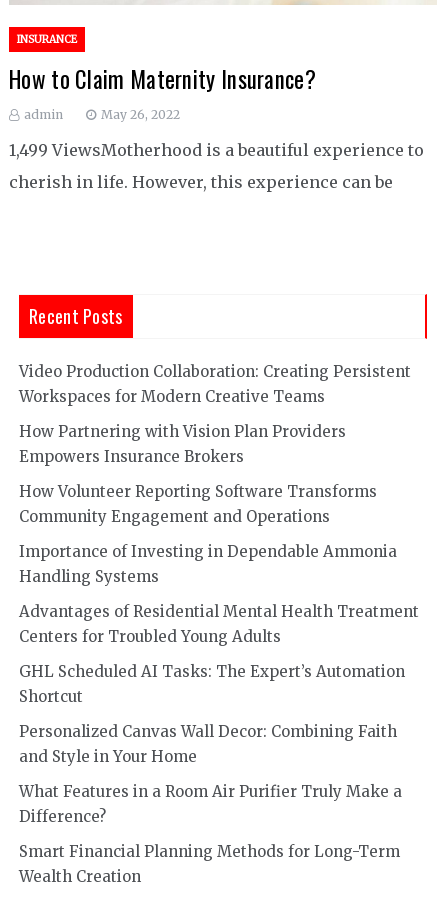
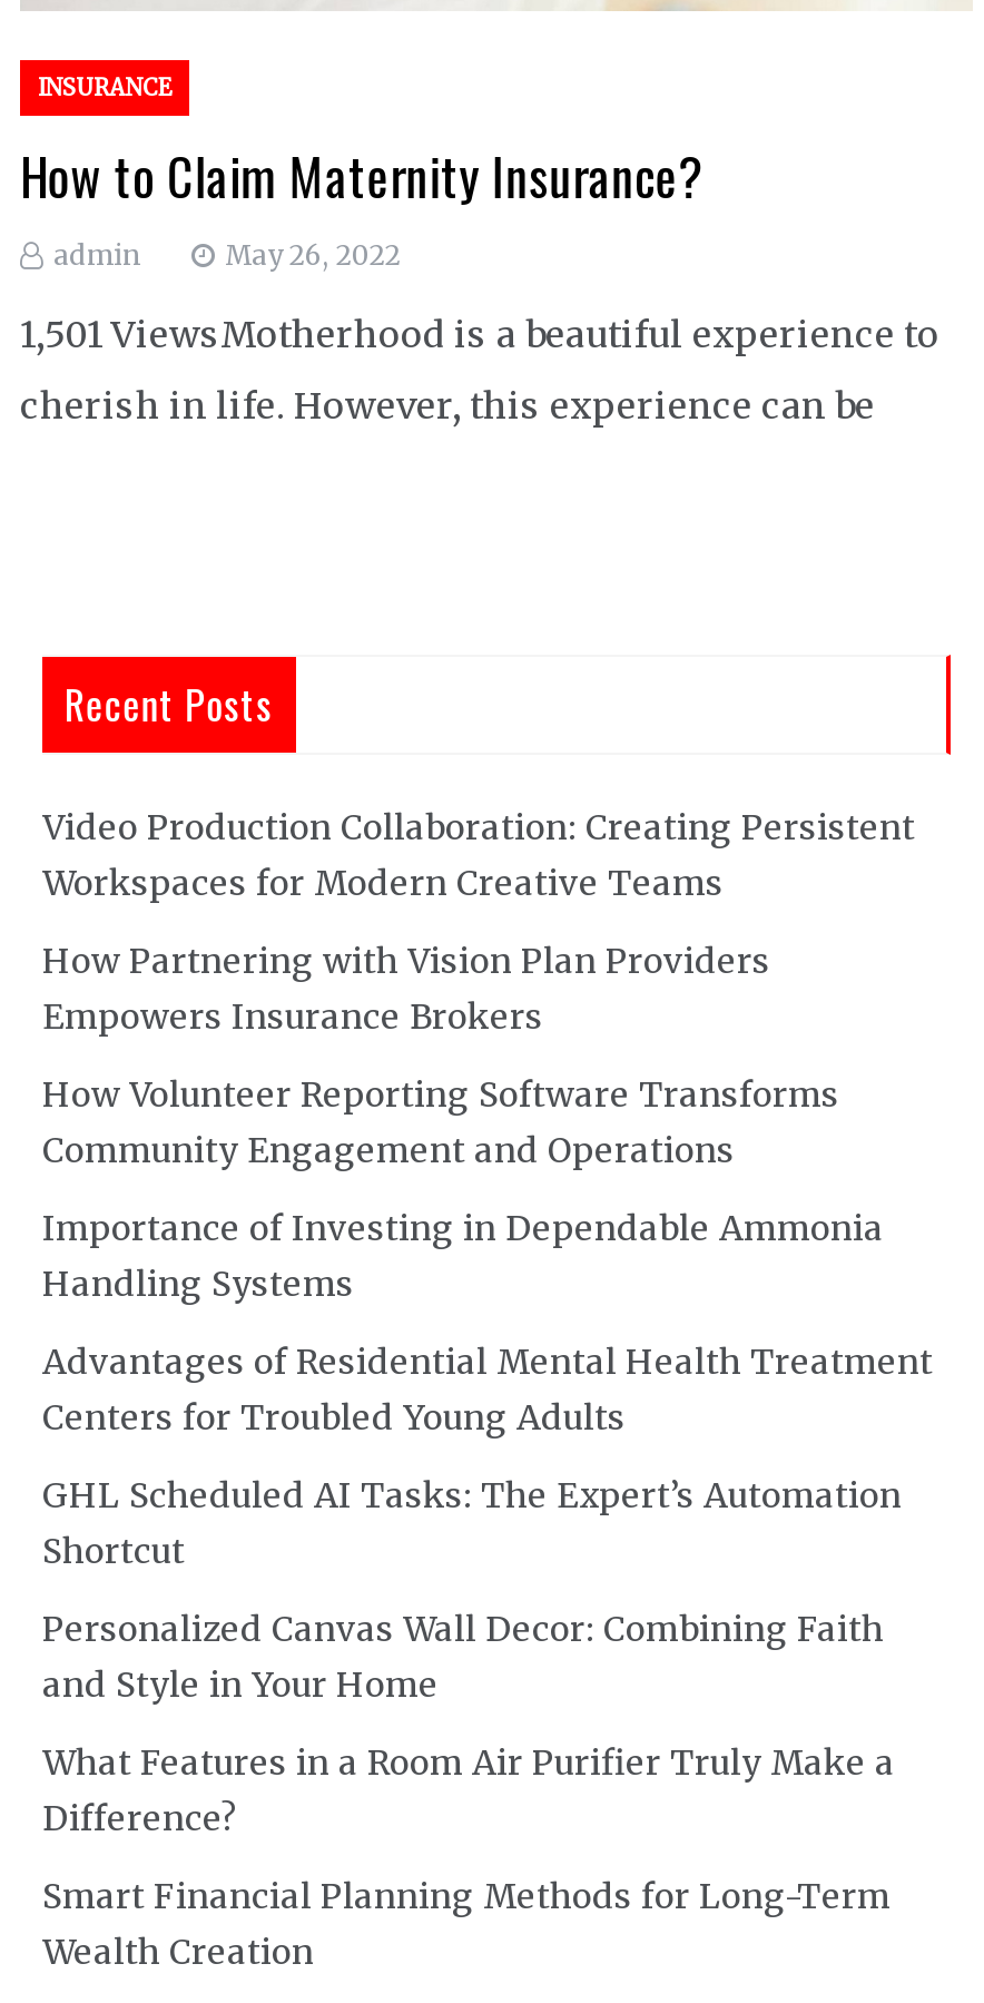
- 1,499 ViewsMotherhood is a beautiful experience to
+ 1,501 ViewsMotherhood is a beautiful experience to
